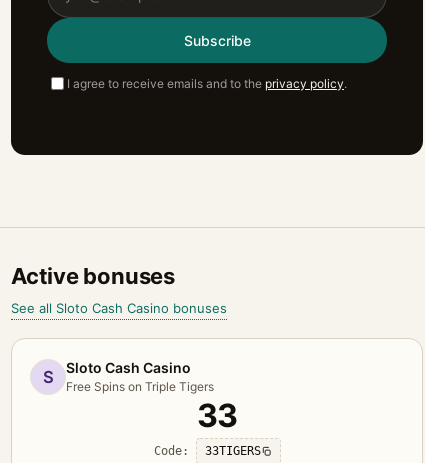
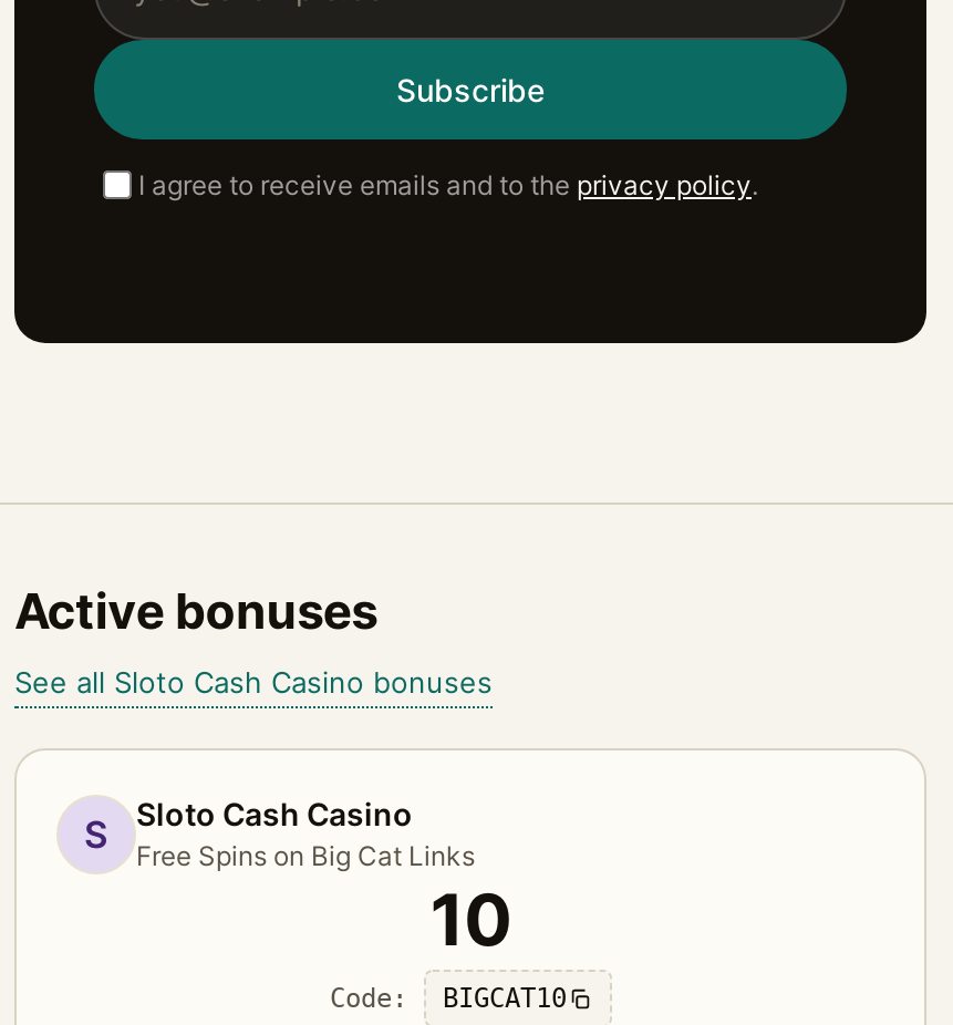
- Free Spins on Triple Tigers
- 33
+ Free Spins on Big Cat Links
+ 10

- Code: 33TIGERS
+ Code: BIGCAT10
